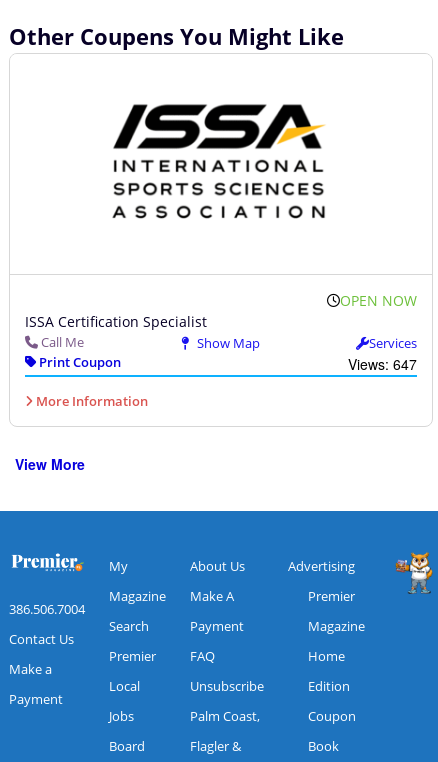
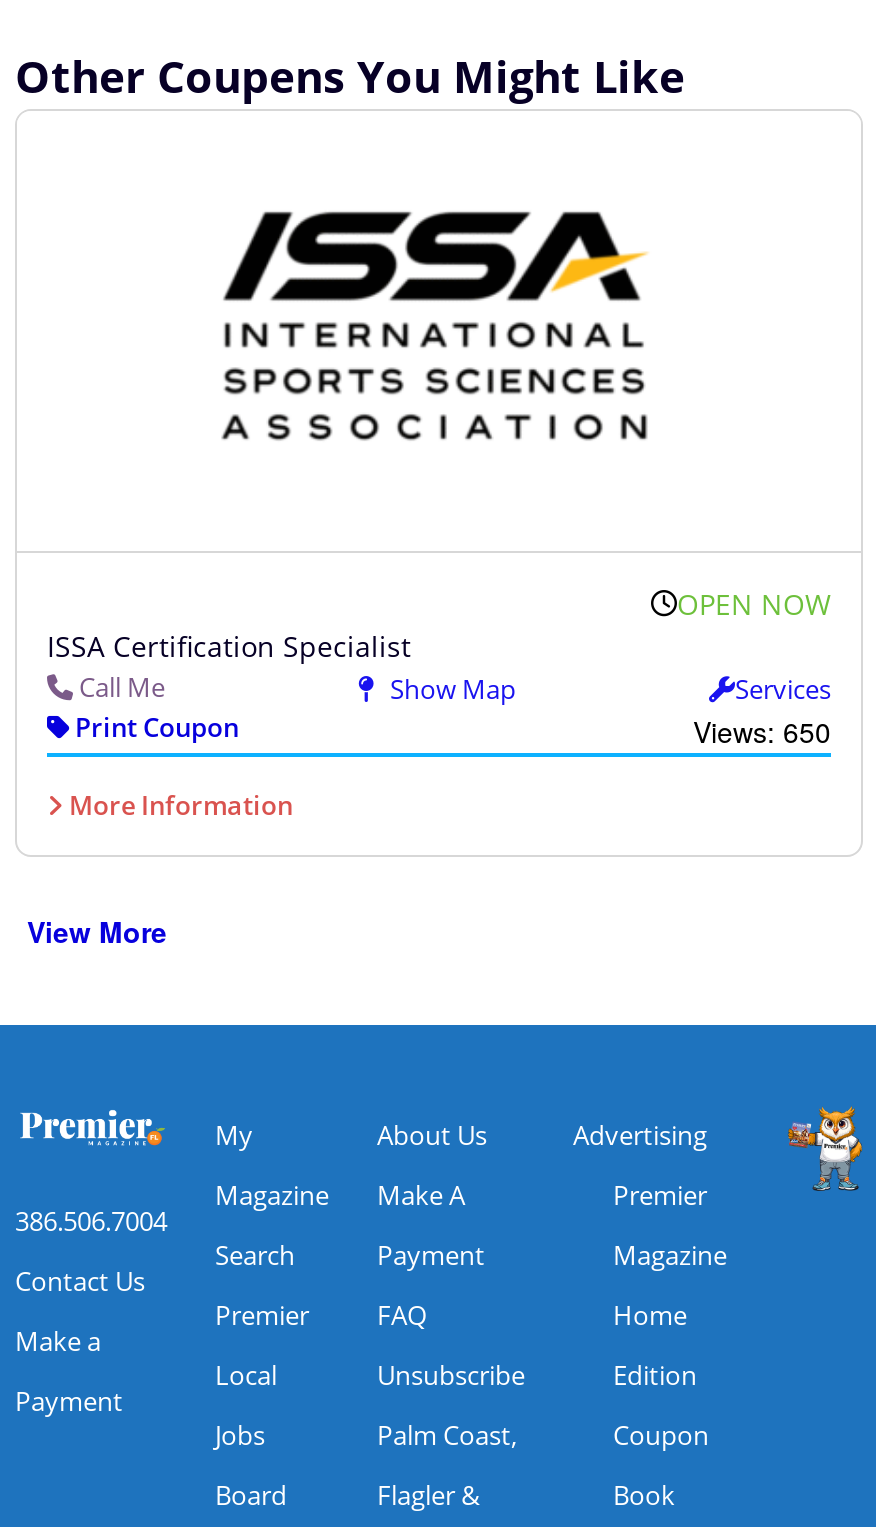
- Views: 647
+ Views: 650
